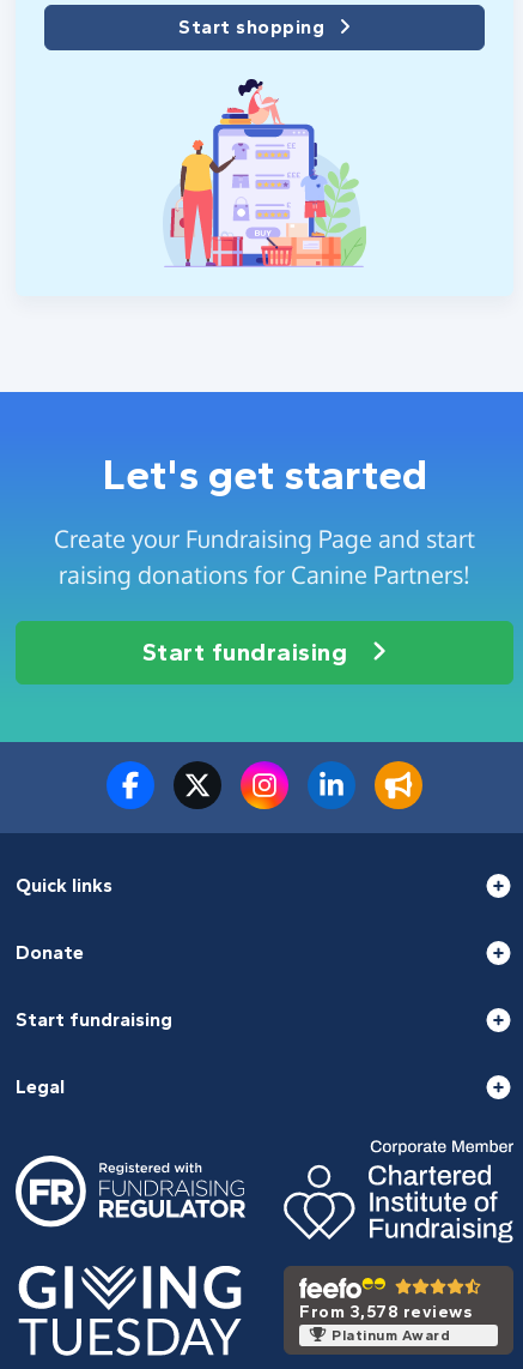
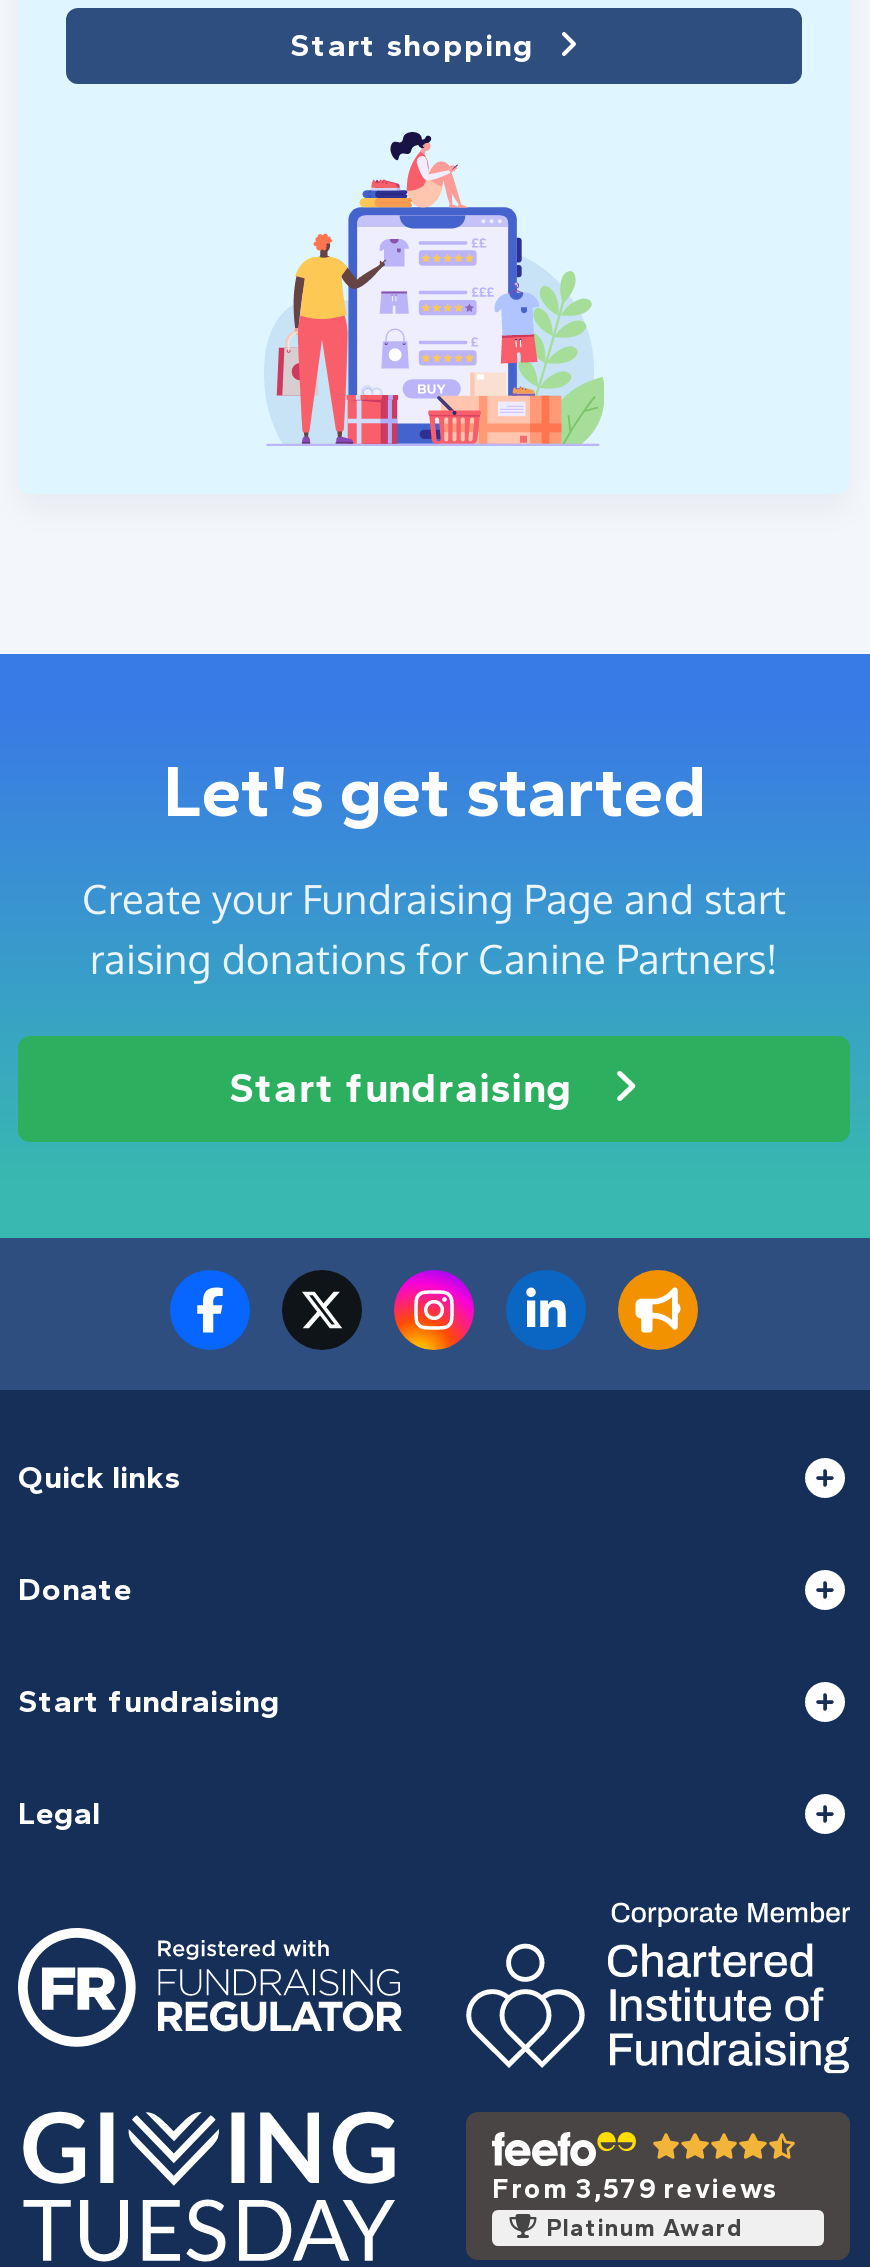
- From 3,578 reviews
+ From 3,579 reviews
